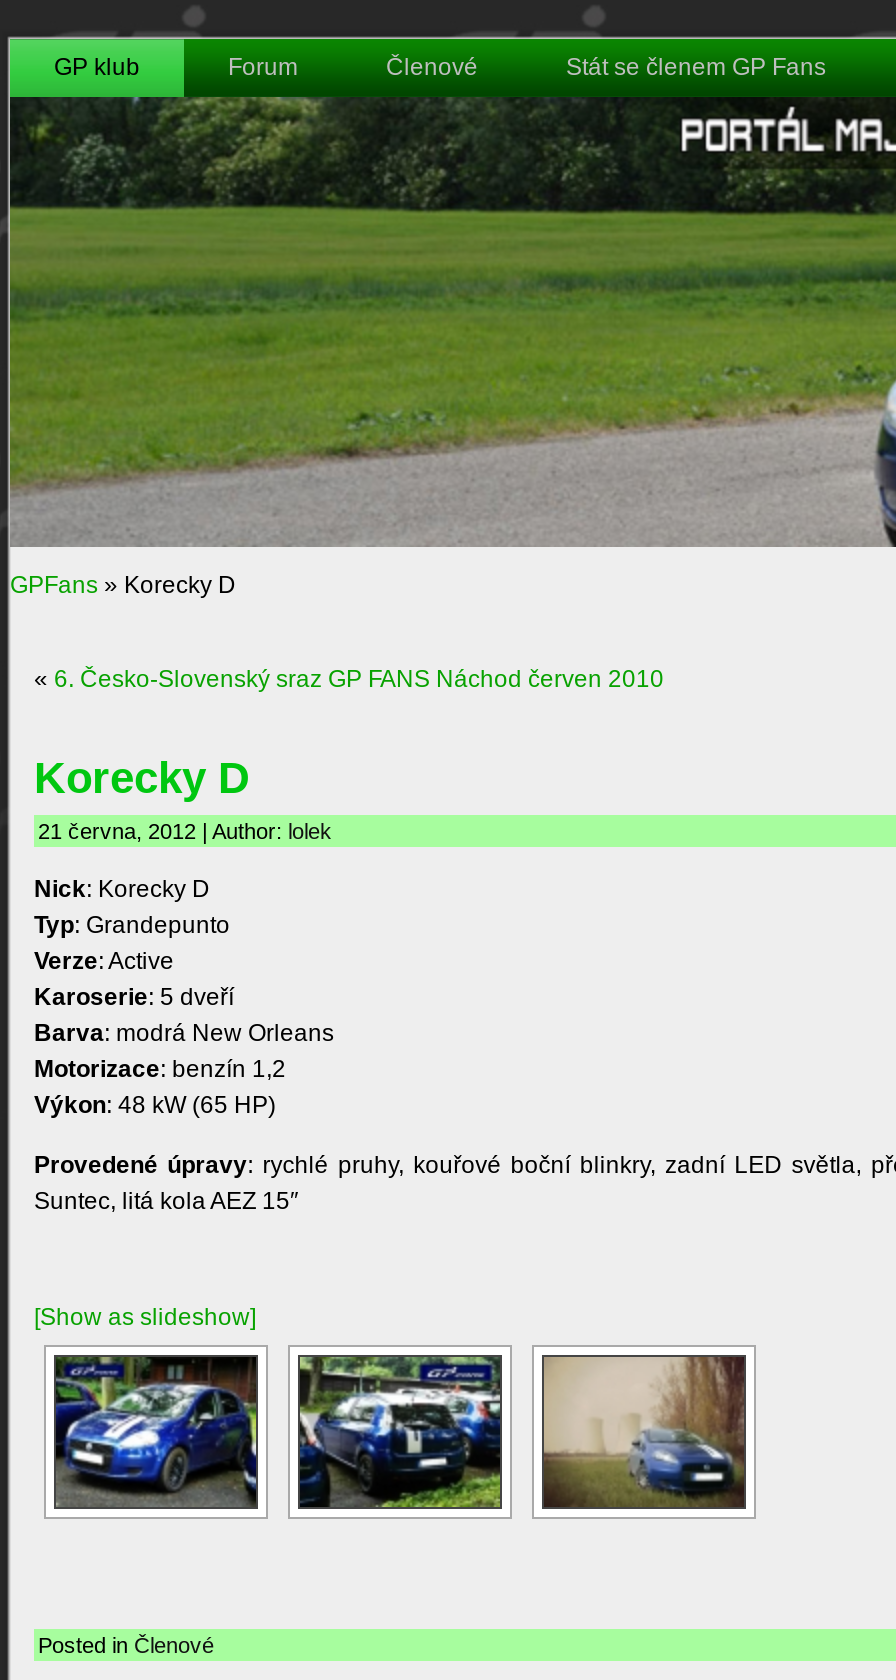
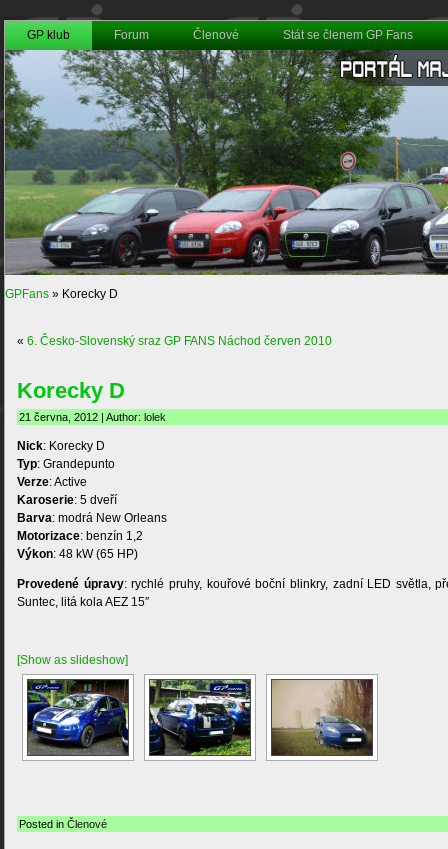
- [image]
+ [image]
